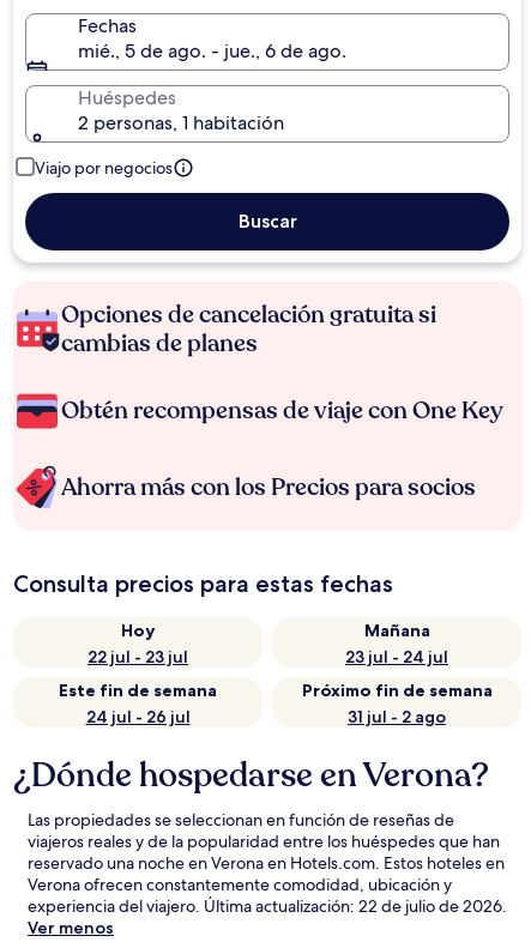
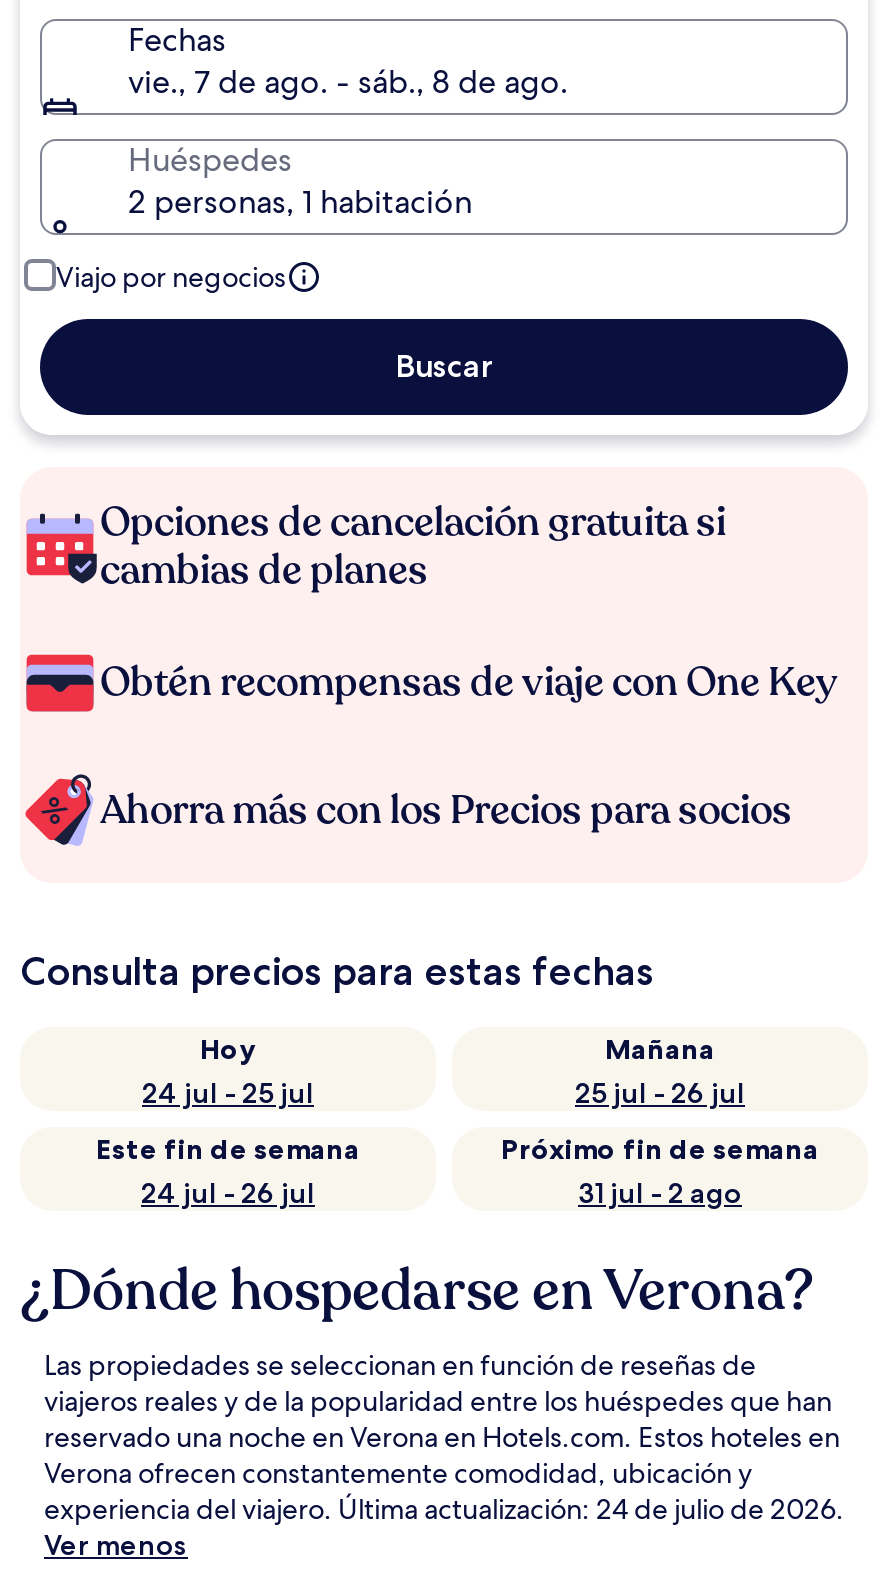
- mié., 5 de ago. - jue., 6 de ago.
+ vie., 7 de ago. - sáb., 8 de ago.

- 22 jul - 23 jul
+ 24 jul - 25 jul

- 23 jul - 24 jul
+ 25 jul - 26 jul

- experiencia del viajero. Última actualización: 22 de julio de 2026.
+ experiencia del viajero. Última actualización: 24 de julio de 2026.
